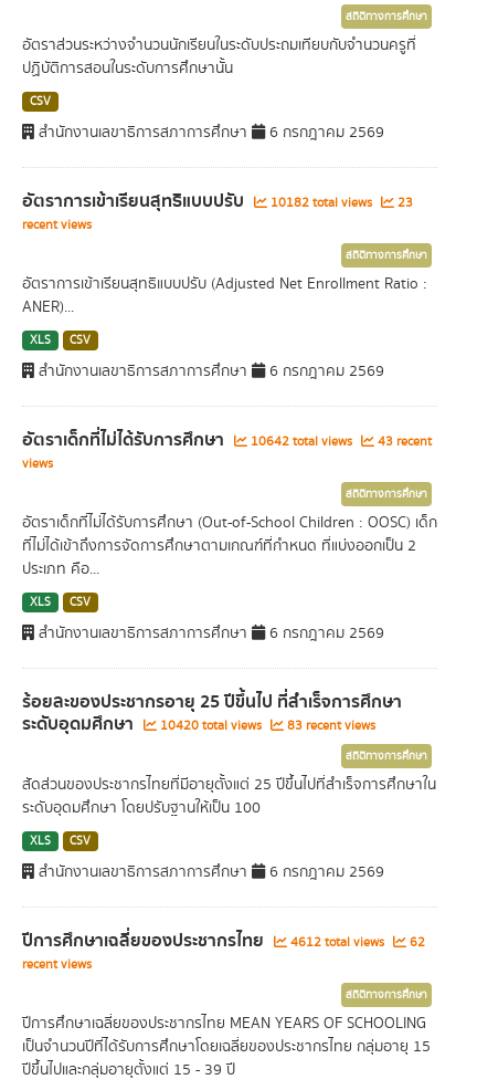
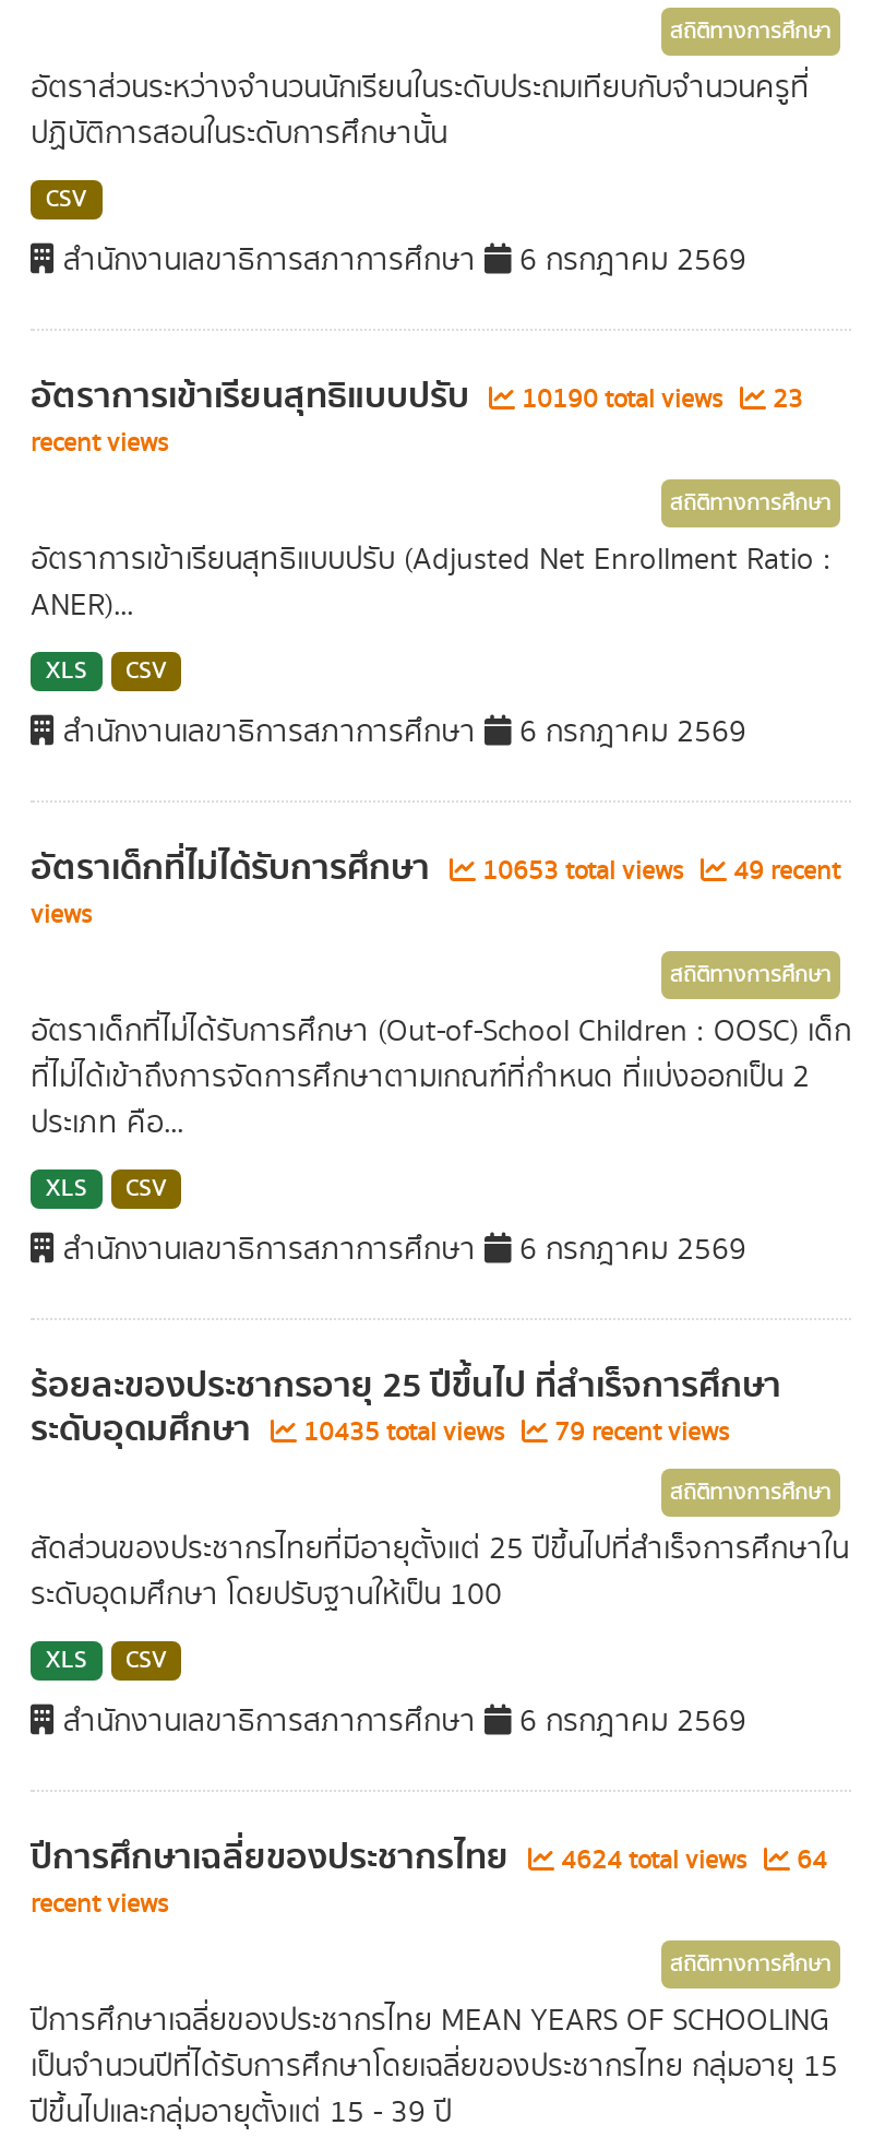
- อัตราการเข้าเรียนสุทธิแบบปรับ 10182 total views 23
+ อัตราการเข้าเรียนสุทธิแบบปรับ 10190 total views 23

- 10642 total views
+ 10653 total views

- 43 recent
+ 49 recent

- 10420 total views
+ 10435 total views

- 83 recent views
+ 79 recent views

- 4612 total views
+ 4624 total views

- 62
+ 64
